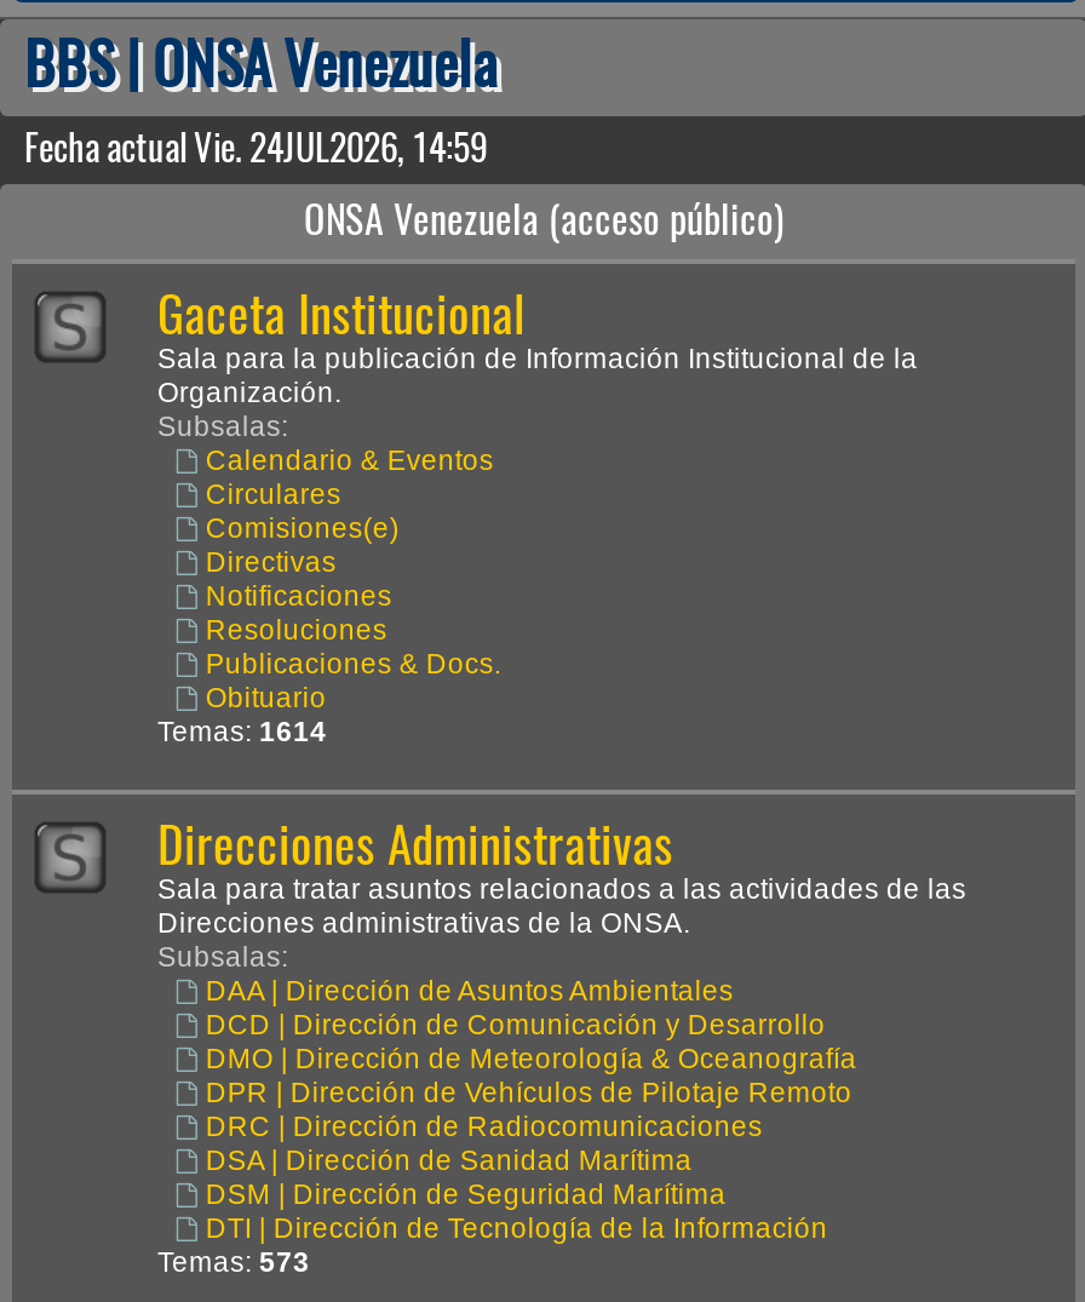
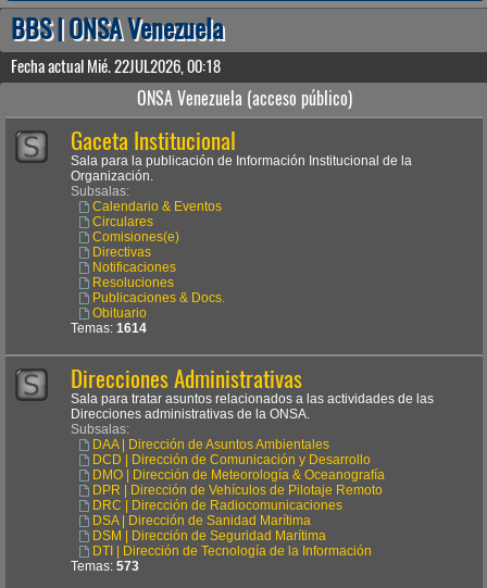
- Fecha actual Vie. 24JUL2026, 14:59
+ Fecha actual Mié. 22JUL2026, 00:18
